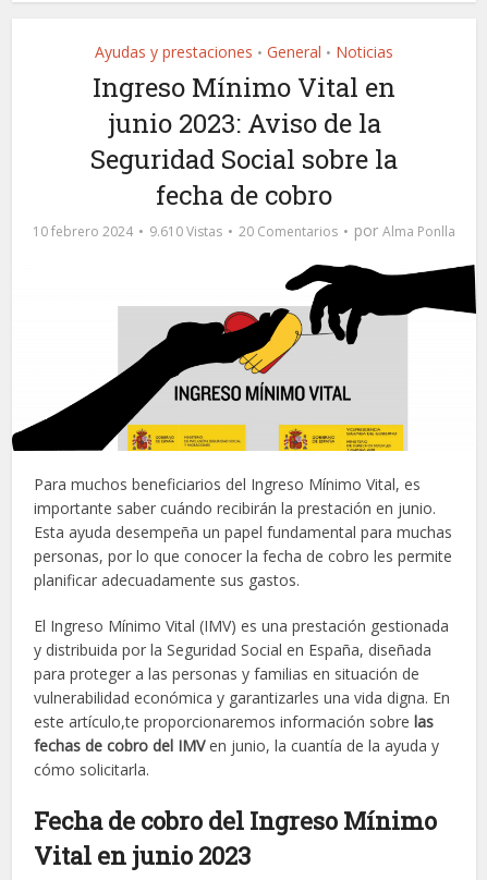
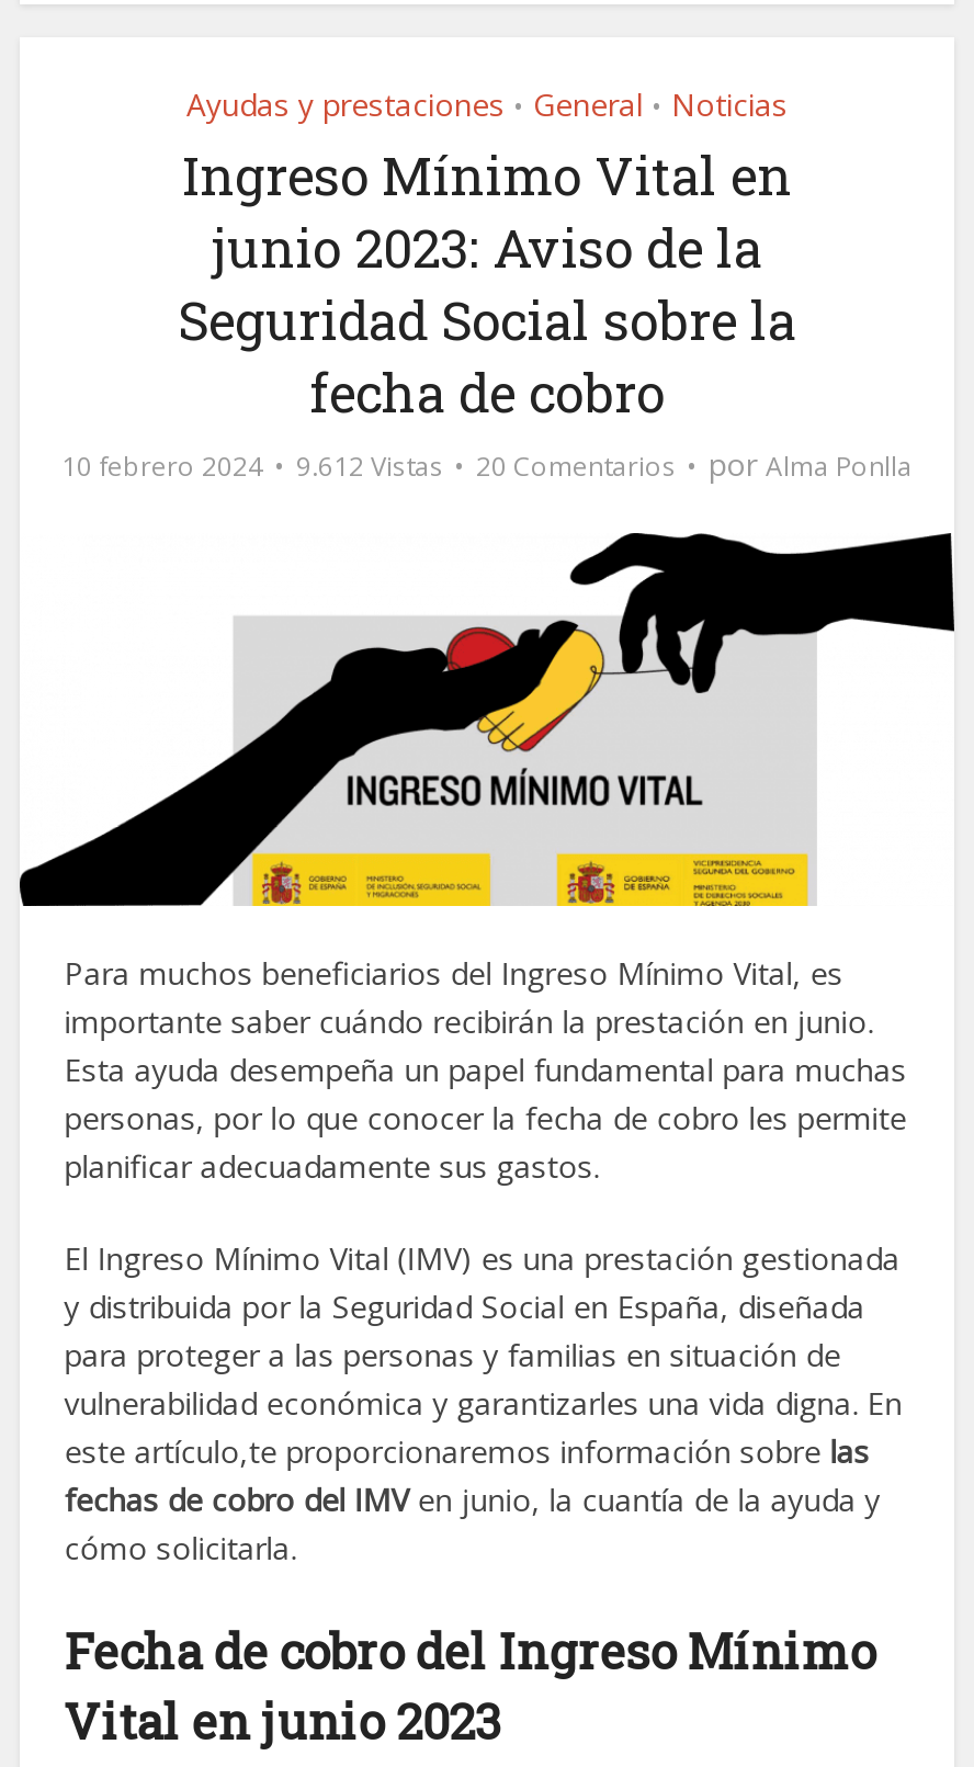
- 10 febrero 2024 9.610 Vistas 20 Comentarios por Alma Ponlla
+ 10 febrero 2024 9.612 Vistas 20 Comentarios por Alma Ponlla
